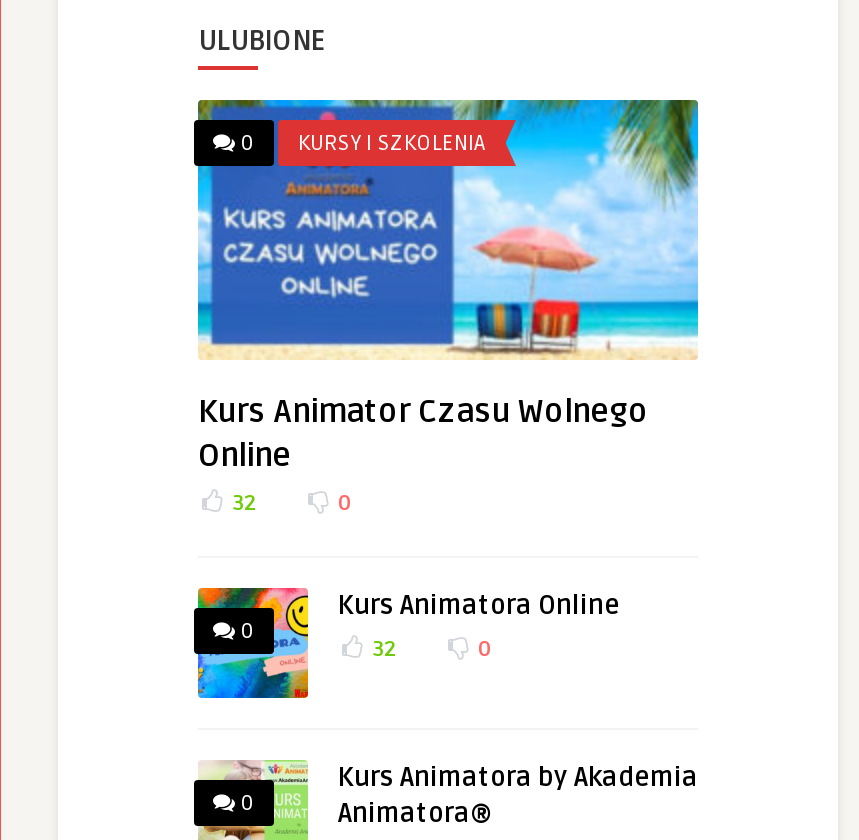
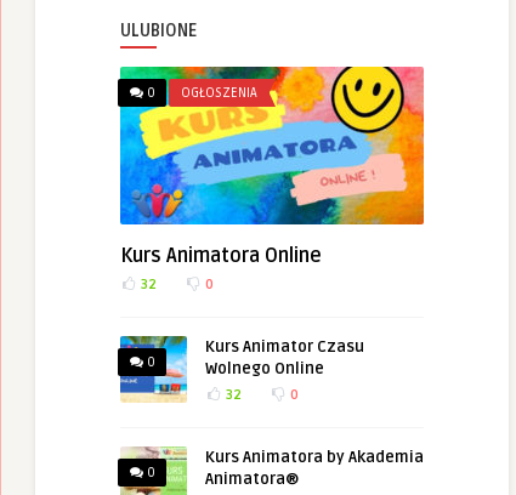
- [image]
- KURSY I SZKOLENIA
+ [image]
+ OGŁOSZENIA

- Kurs Animator Czasu Wolnego
- Online

+ Kurs Animator Czasu
+ Wolnego Online

- [image]
+ [image]

moved up: Kurs Animatora Online
